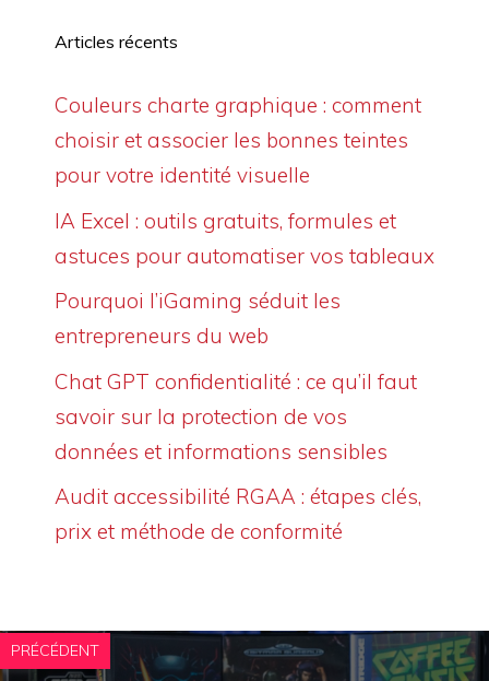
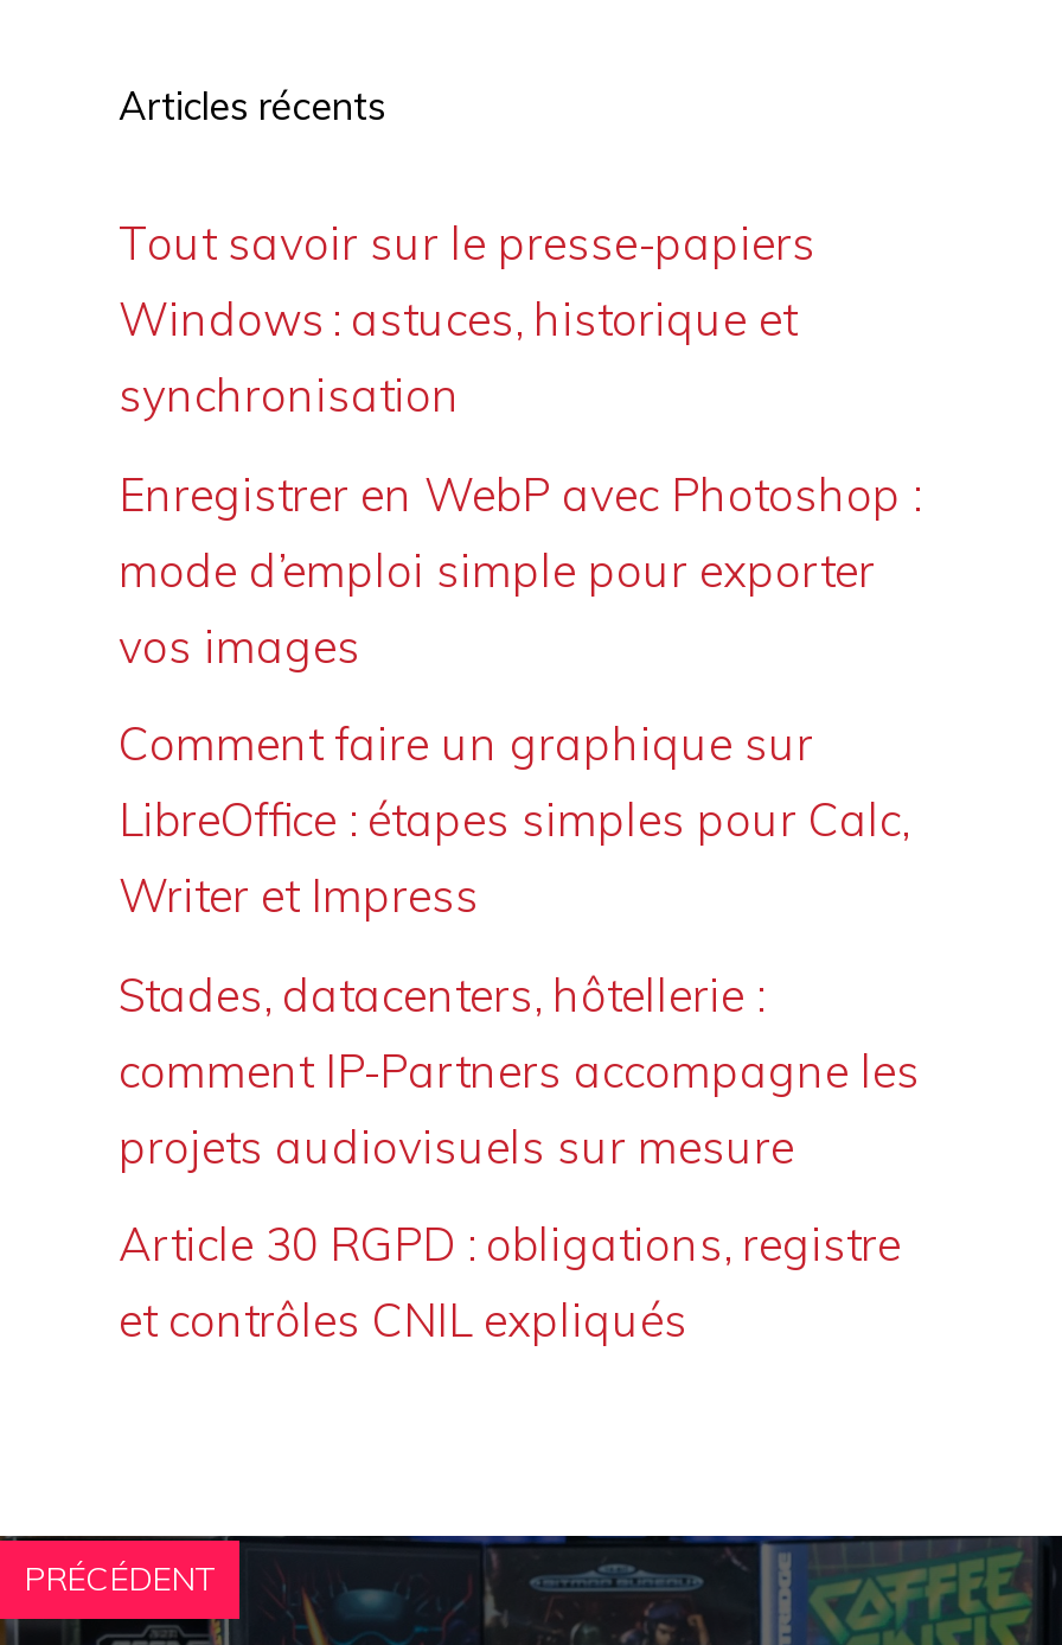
- Couleurs charte graphique : comment
- choisir et associer les bonnes teintes
- pour votre identité visuelle
+ Tout savoir sur le presse-papiers
+ Windows : astuces, historique et
+ synchronisation

- IA Excel : outils gratuits, formules et
- astuces pour automatiser vos tableaux
+ Enregistrer en WebP avec Photoshop :
+ mode d’emploi simple pour exporter
+ vos images

- Pourquoi l’iGaming séduit les
- entrepreneurs du web
+ Comment faire un graphique sur
+ LibreOffice : étapes simples pour Calc,
+ Writer et Impress

- Chat GPT confidentialité : ce qu’il faut
- savoir sur la protection de vos
- données et informations sensibles
+ Stades, datacenters, hôtellerie :
+ comment IP-Partners accompagne les
+ projets audiovisuels sur mesure

- Audit accessibilité RGAA : étapes clés,
- prix et méthode de conformité
+ Article 30 RGPD : obligations, registre
+ et contrôles CNIL expliqués
